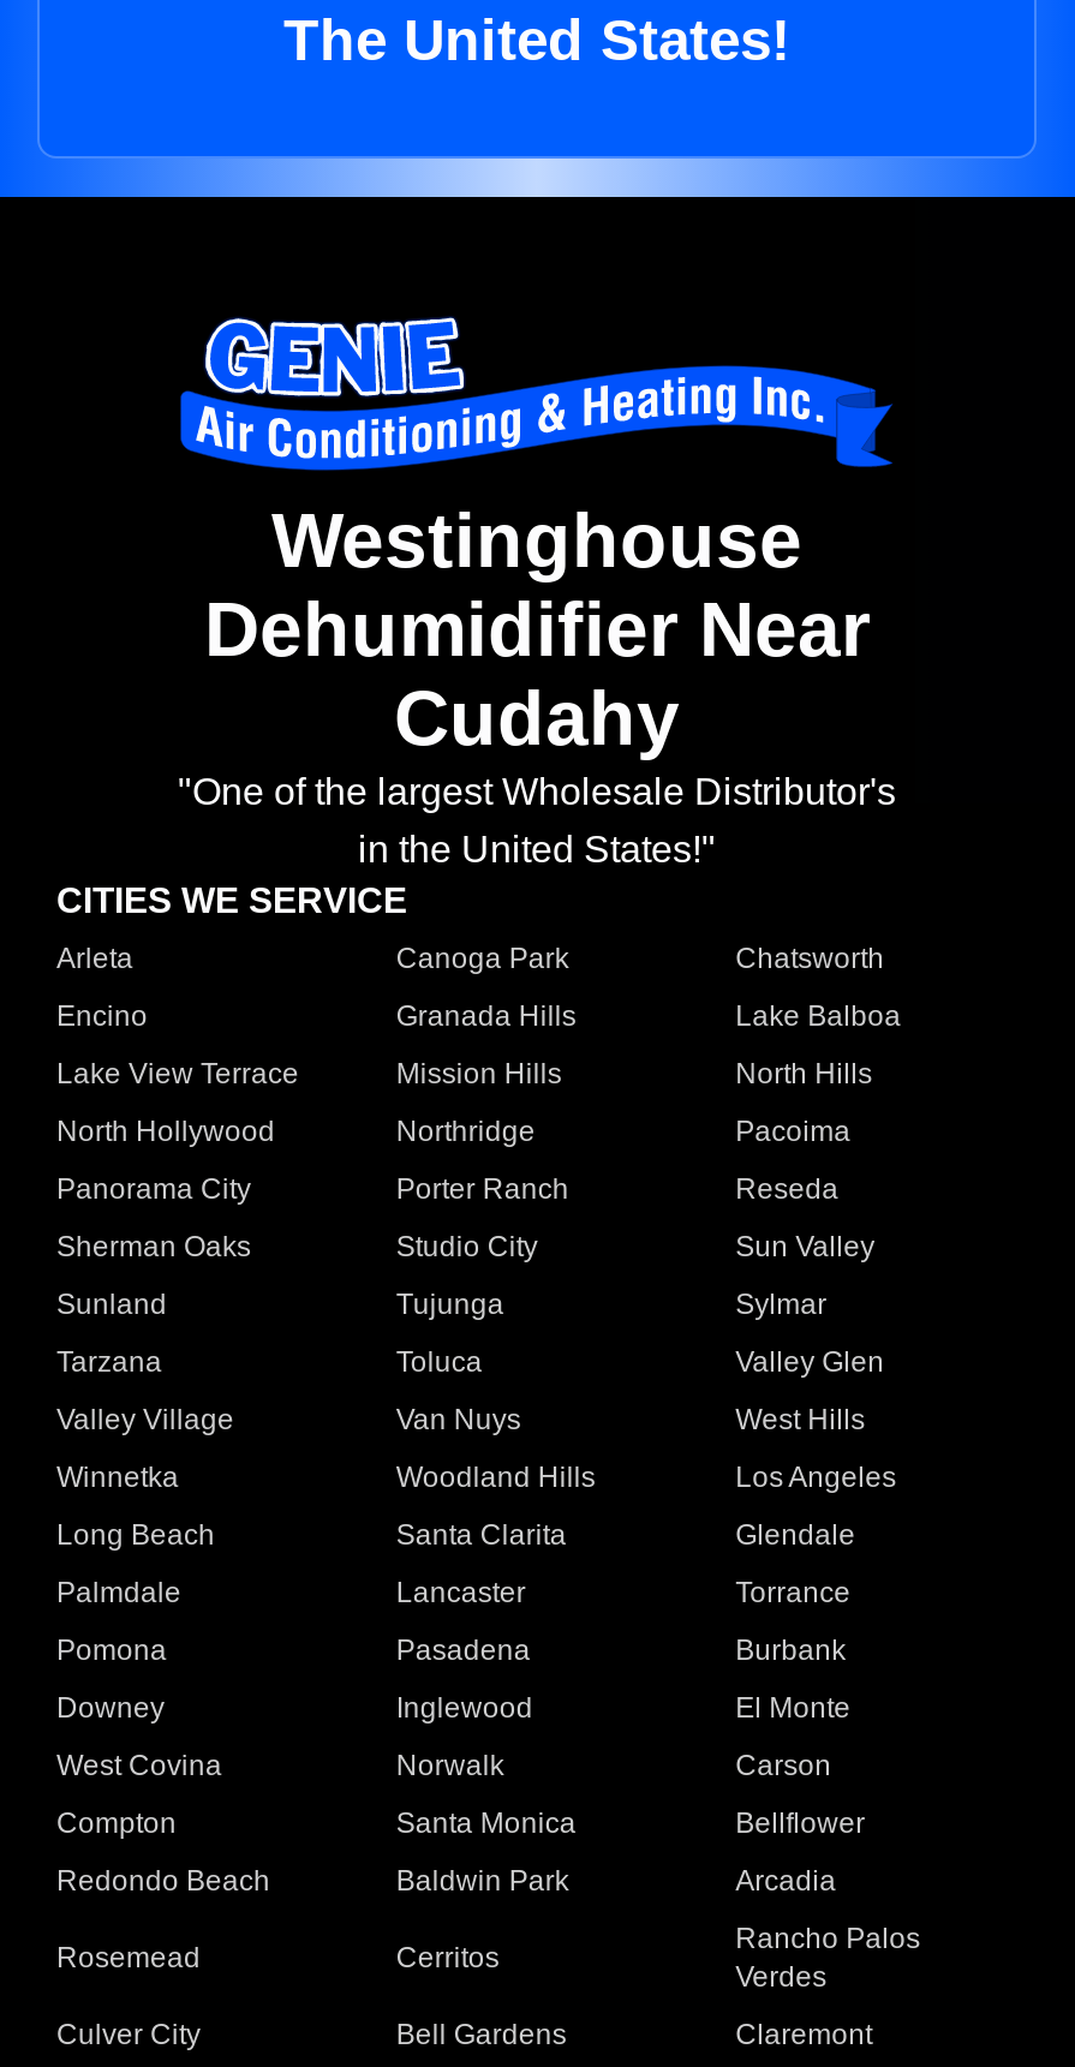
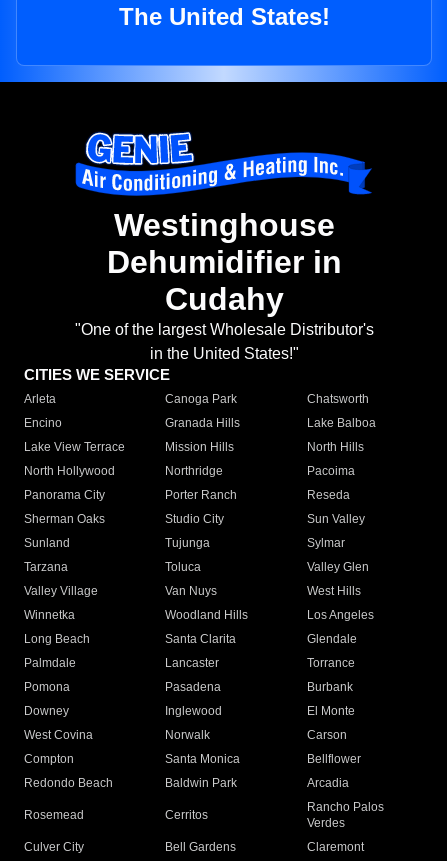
- Dehumidifier Near
+ Dehumidifier in
